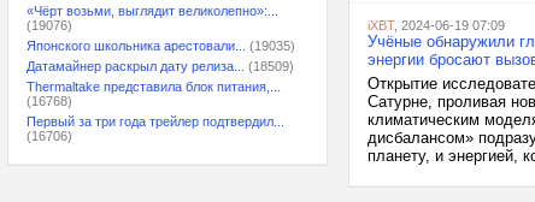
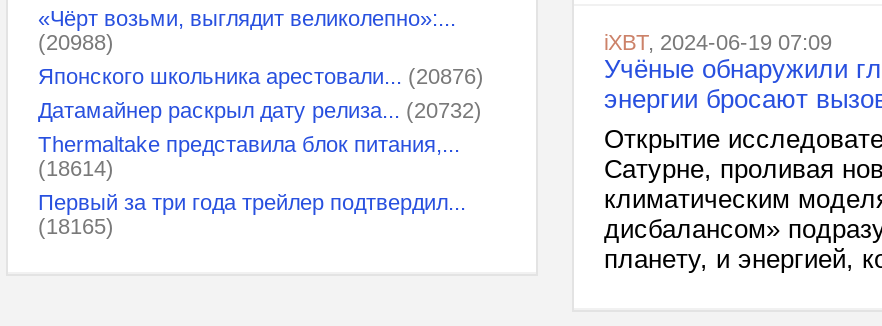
- (19076)
+ (20988)

- Японского школьника арестовали... (19035)
+ Японского школьника арестовали... (20876)

- Датамайнер раскрыл дату релиза... (18509)
+ Датамайнер раскрыл дату релиза... (20732)

- (16768)
+ (18614)

- (16706)
+ (18165)
